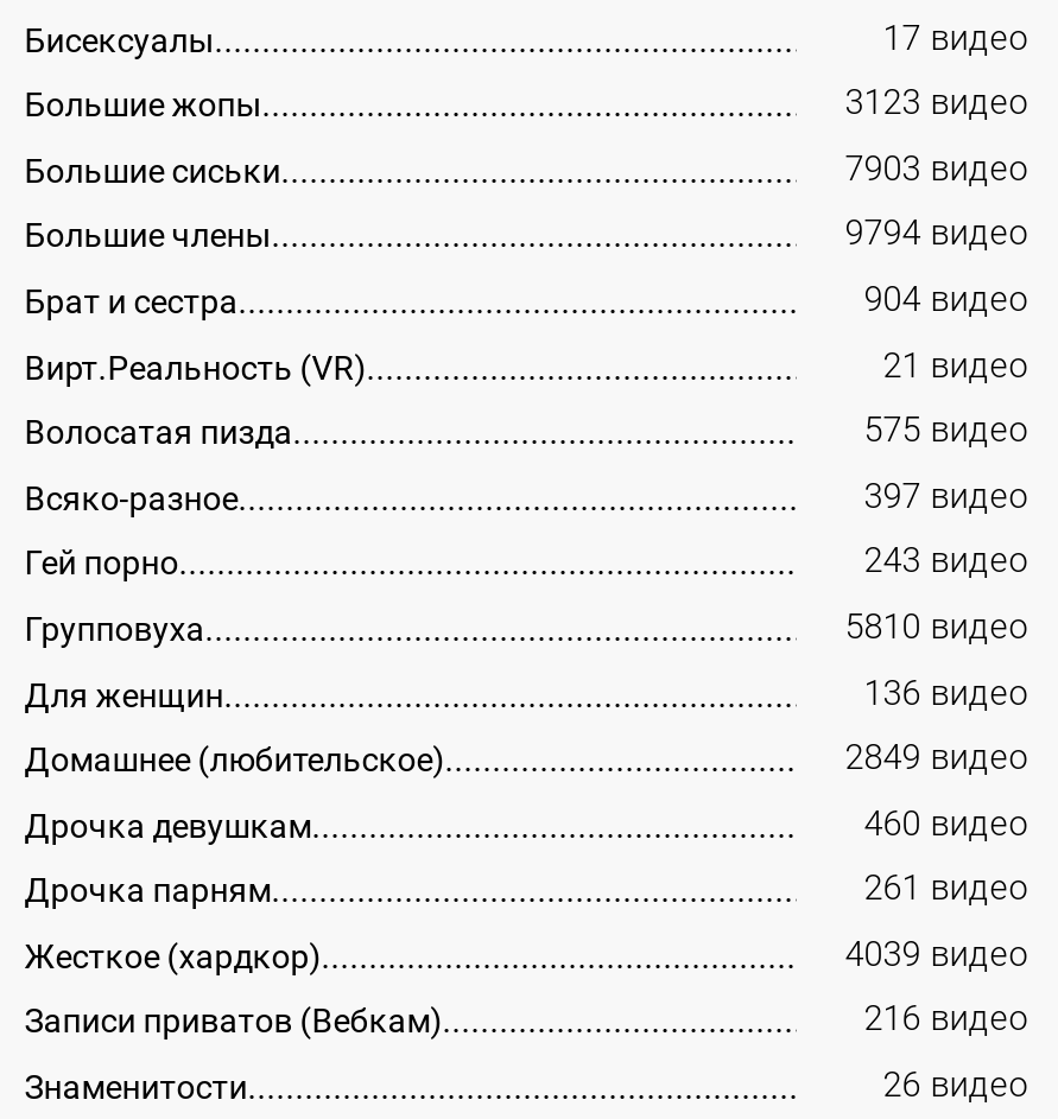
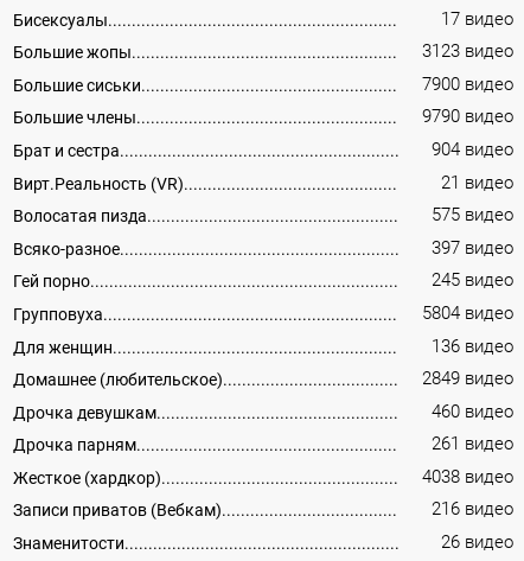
- 7903 видео
+ 7900 видео

- 9794 видео
+ 9790 видео

- 243 видео
+ 245 видео

- 5810 видео
+ 5804 видео

- 4039 видео
+ 4038 видео
